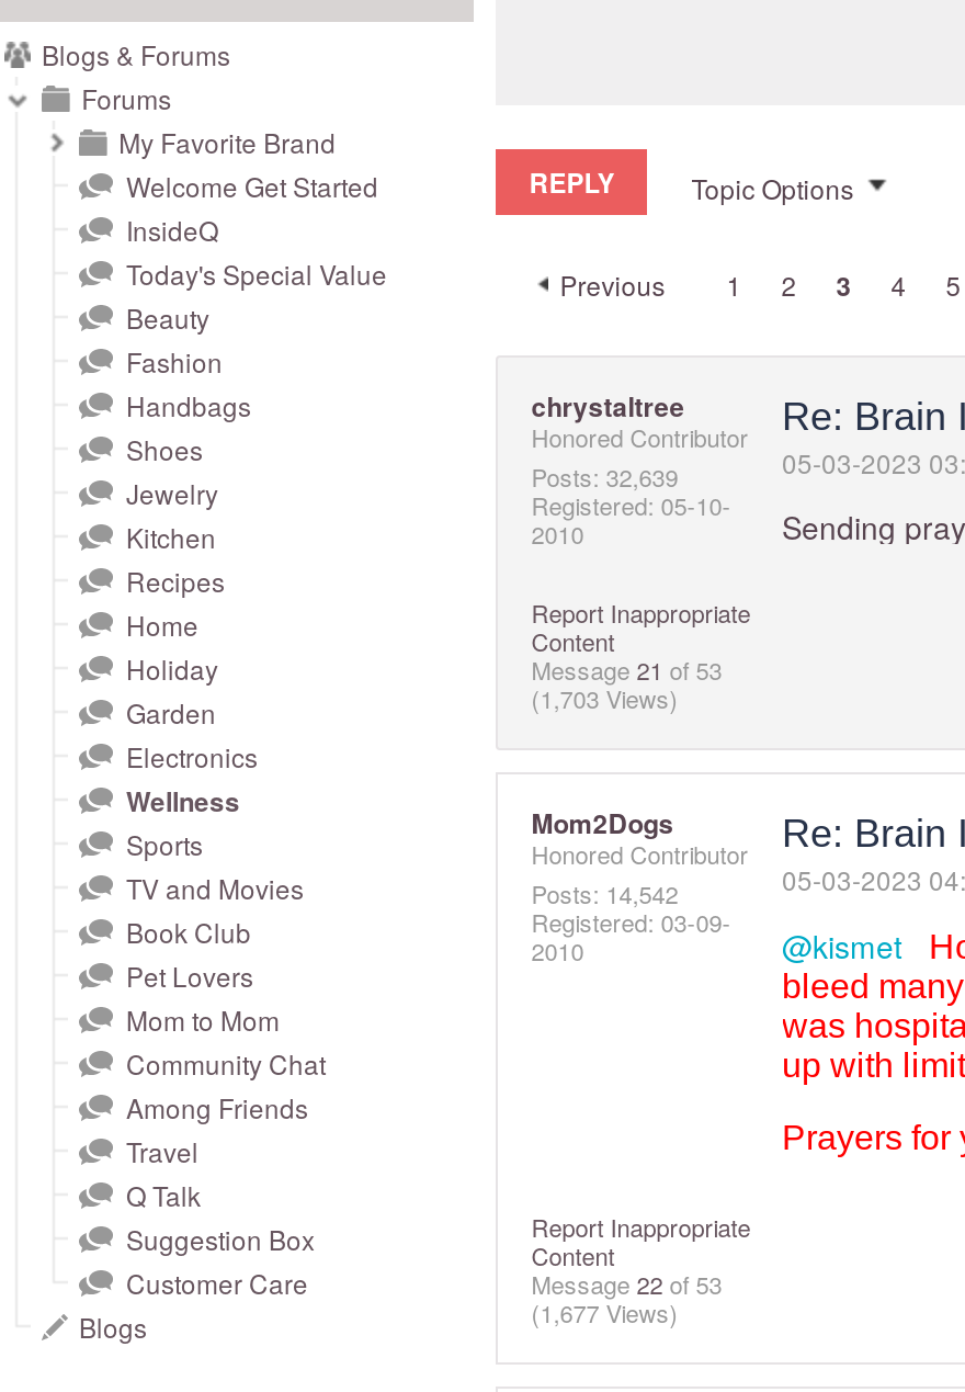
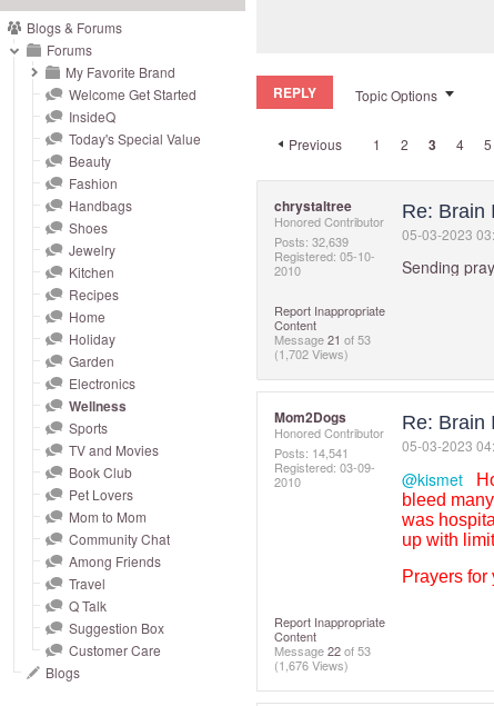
- (1,703 Views)
+ (1,702 Views)

- Posts: 14,542
+ Posts: 14,541

- (1,677 Views)
+ (1,676 Views)
